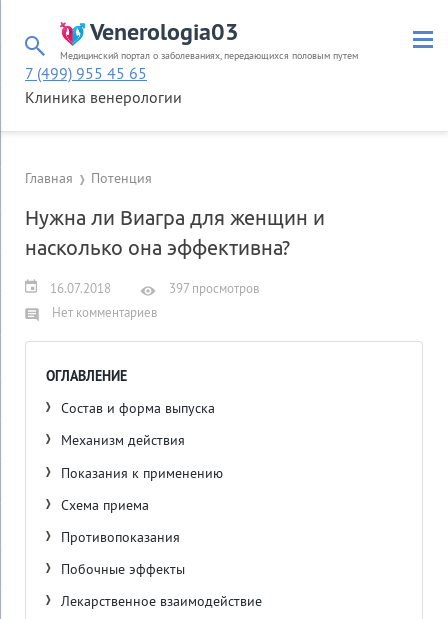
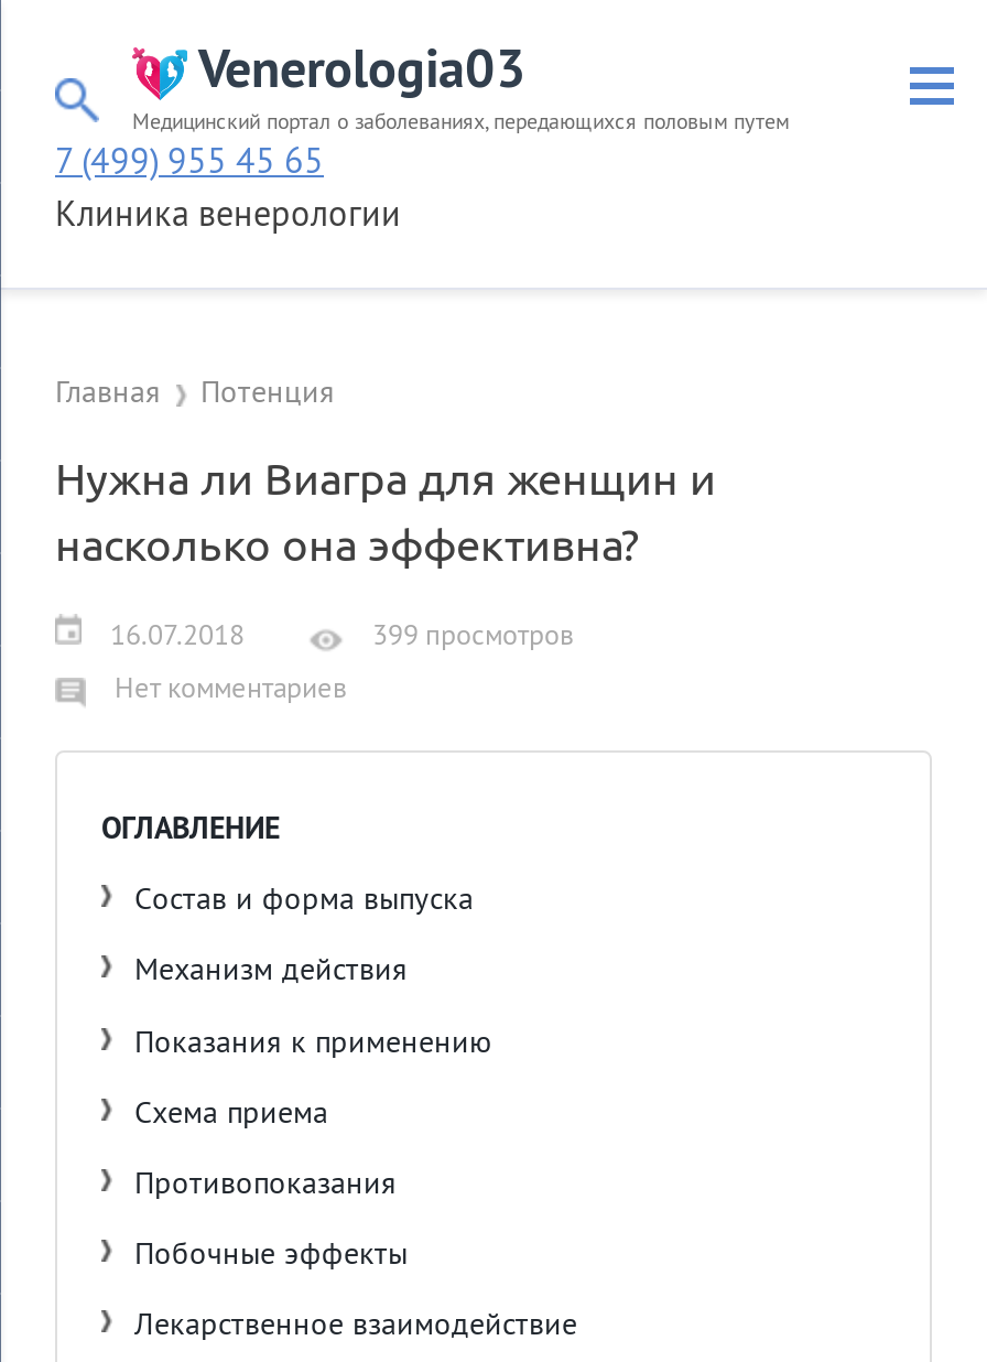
- 397 просмотров
+ 399 просмотров
